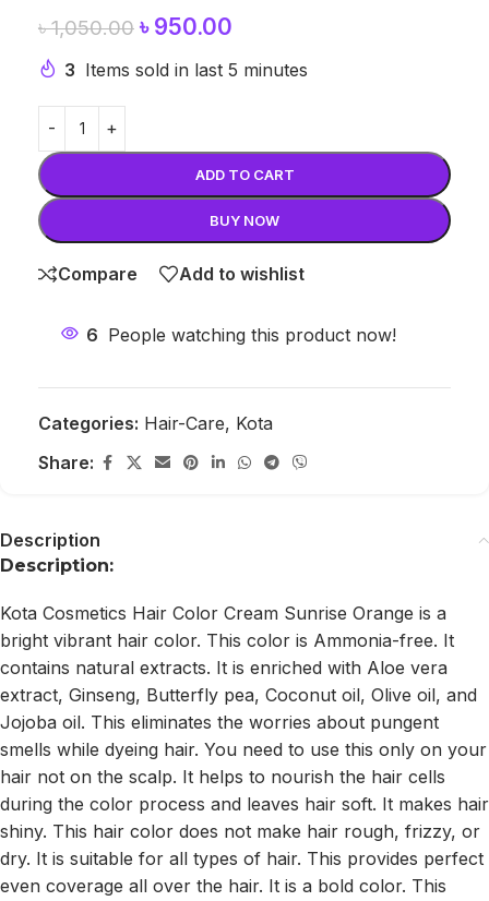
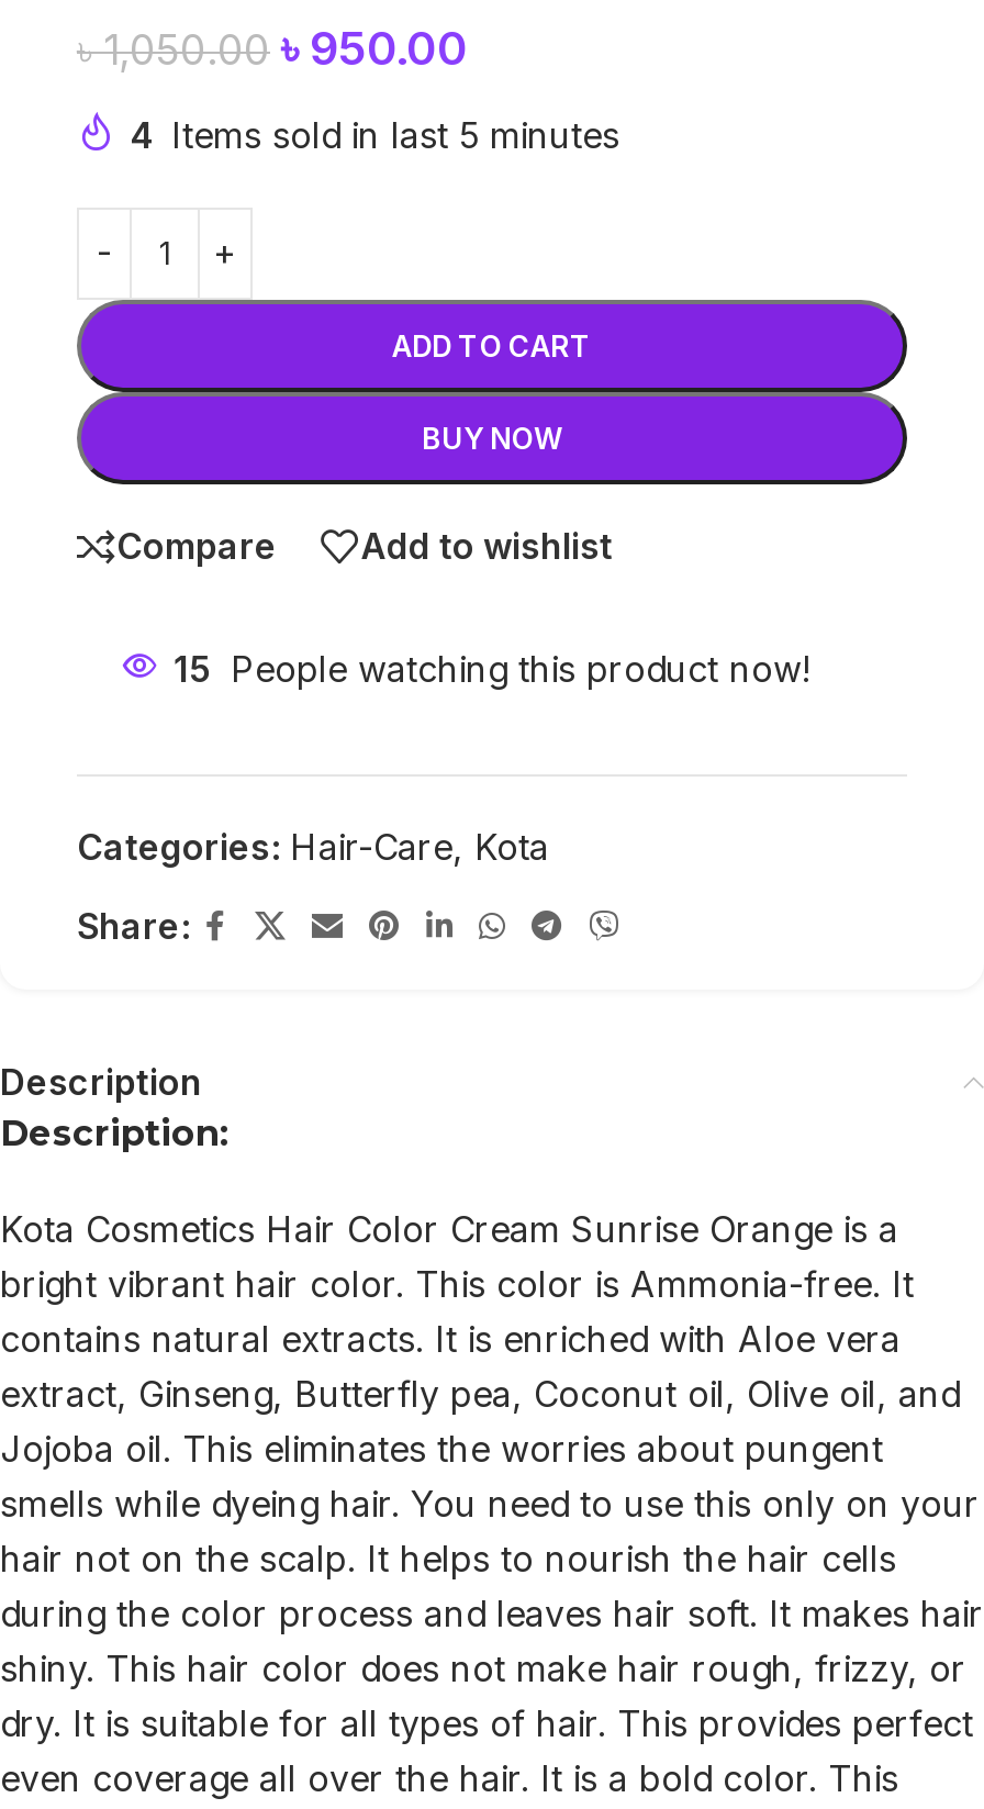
- 3 Items sold in last 5 minutes
+ 4 Items sold in last 5 minutes

- 6 People watching this product now!
+ 15 People watching this product now!
